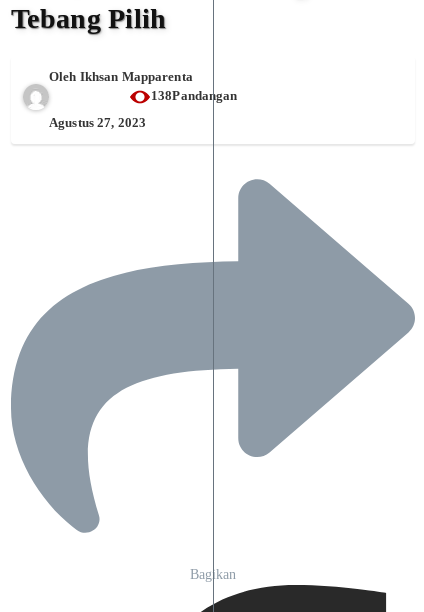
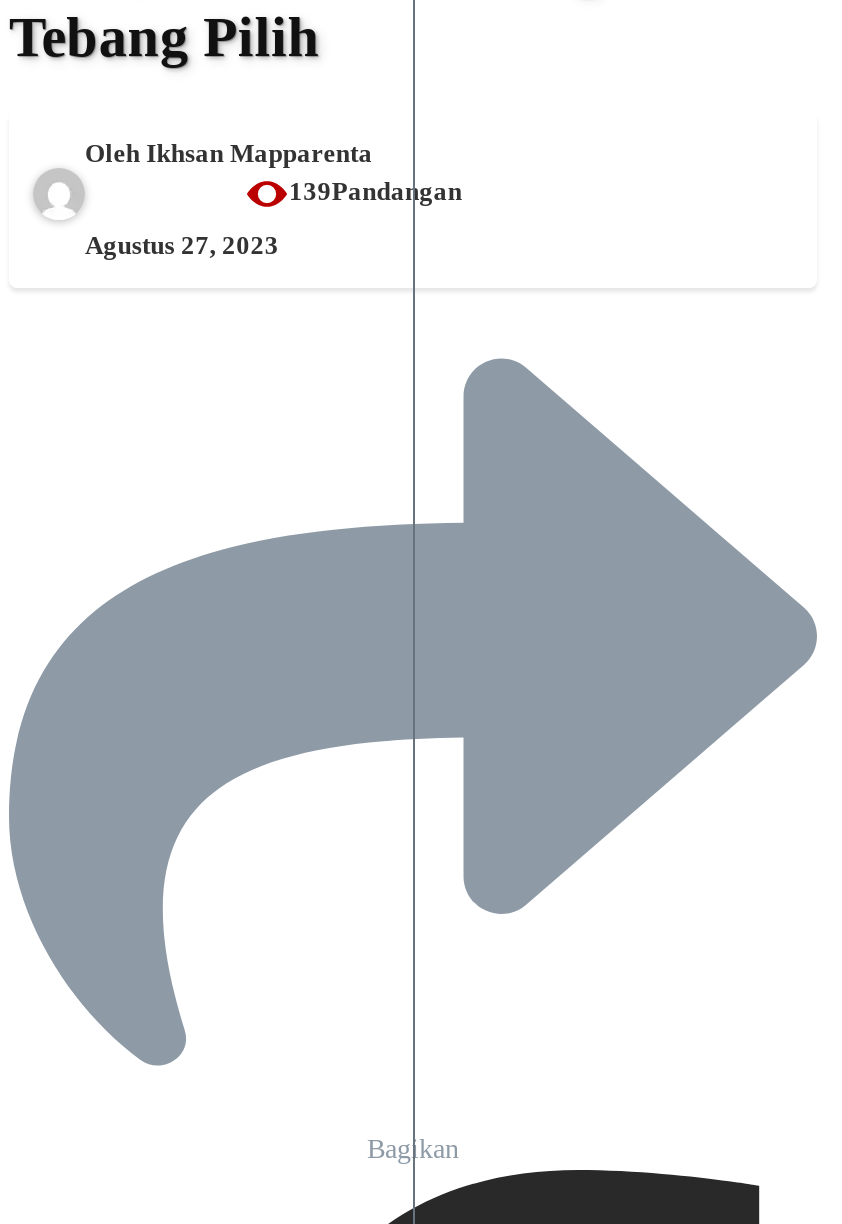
- 138Pandangan
+ 139Pandangan
